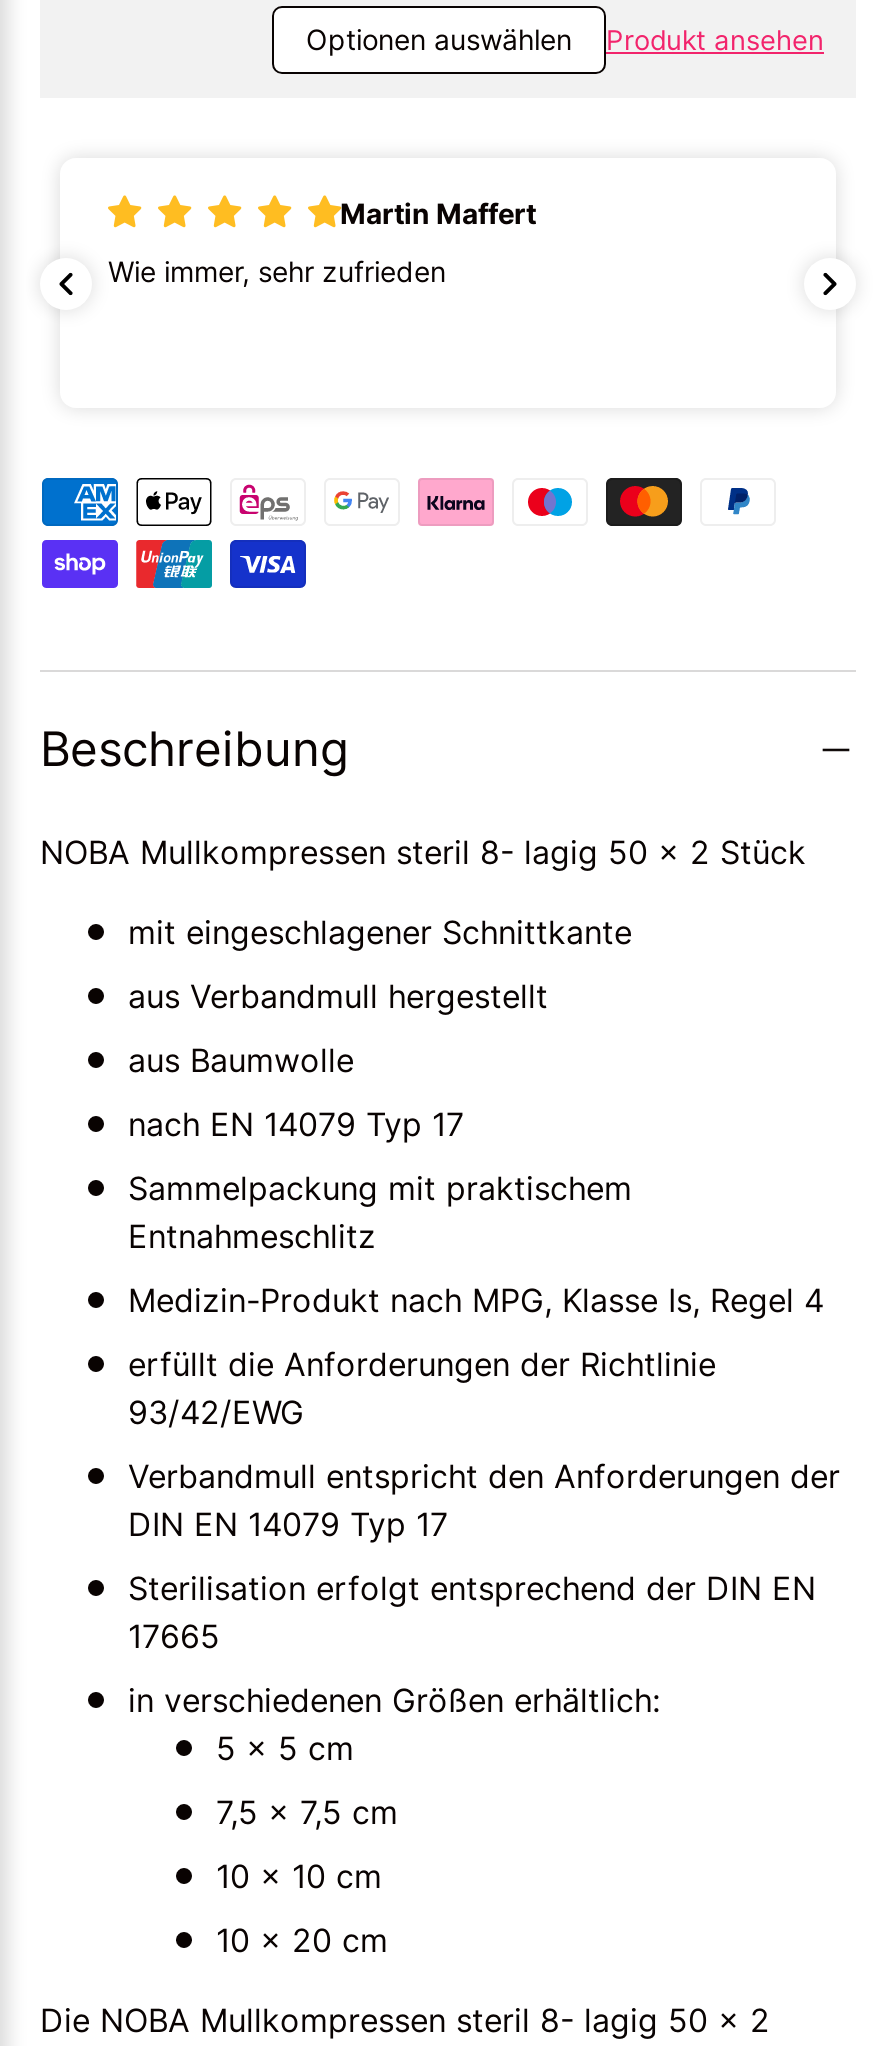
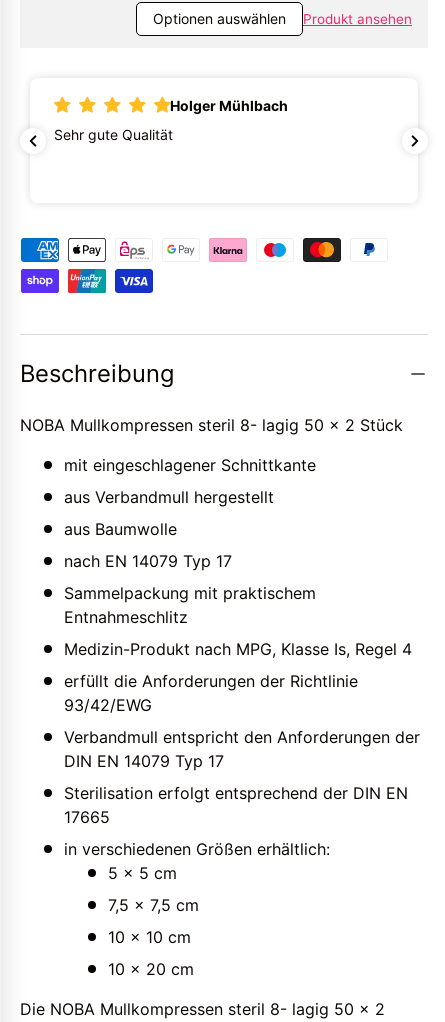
- Martin Maffert
+ Holger Mühlbach

- Wie immer, sehr zufrieden
+ Sehr gute Qualität
